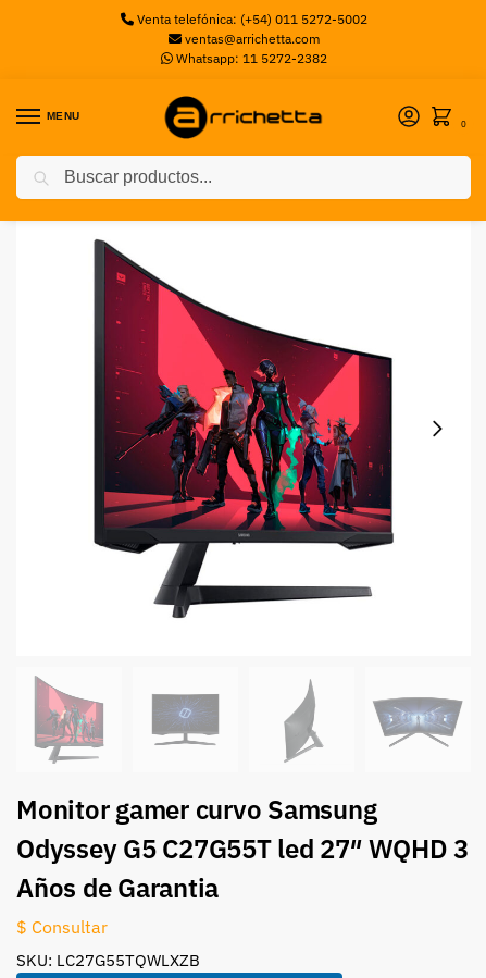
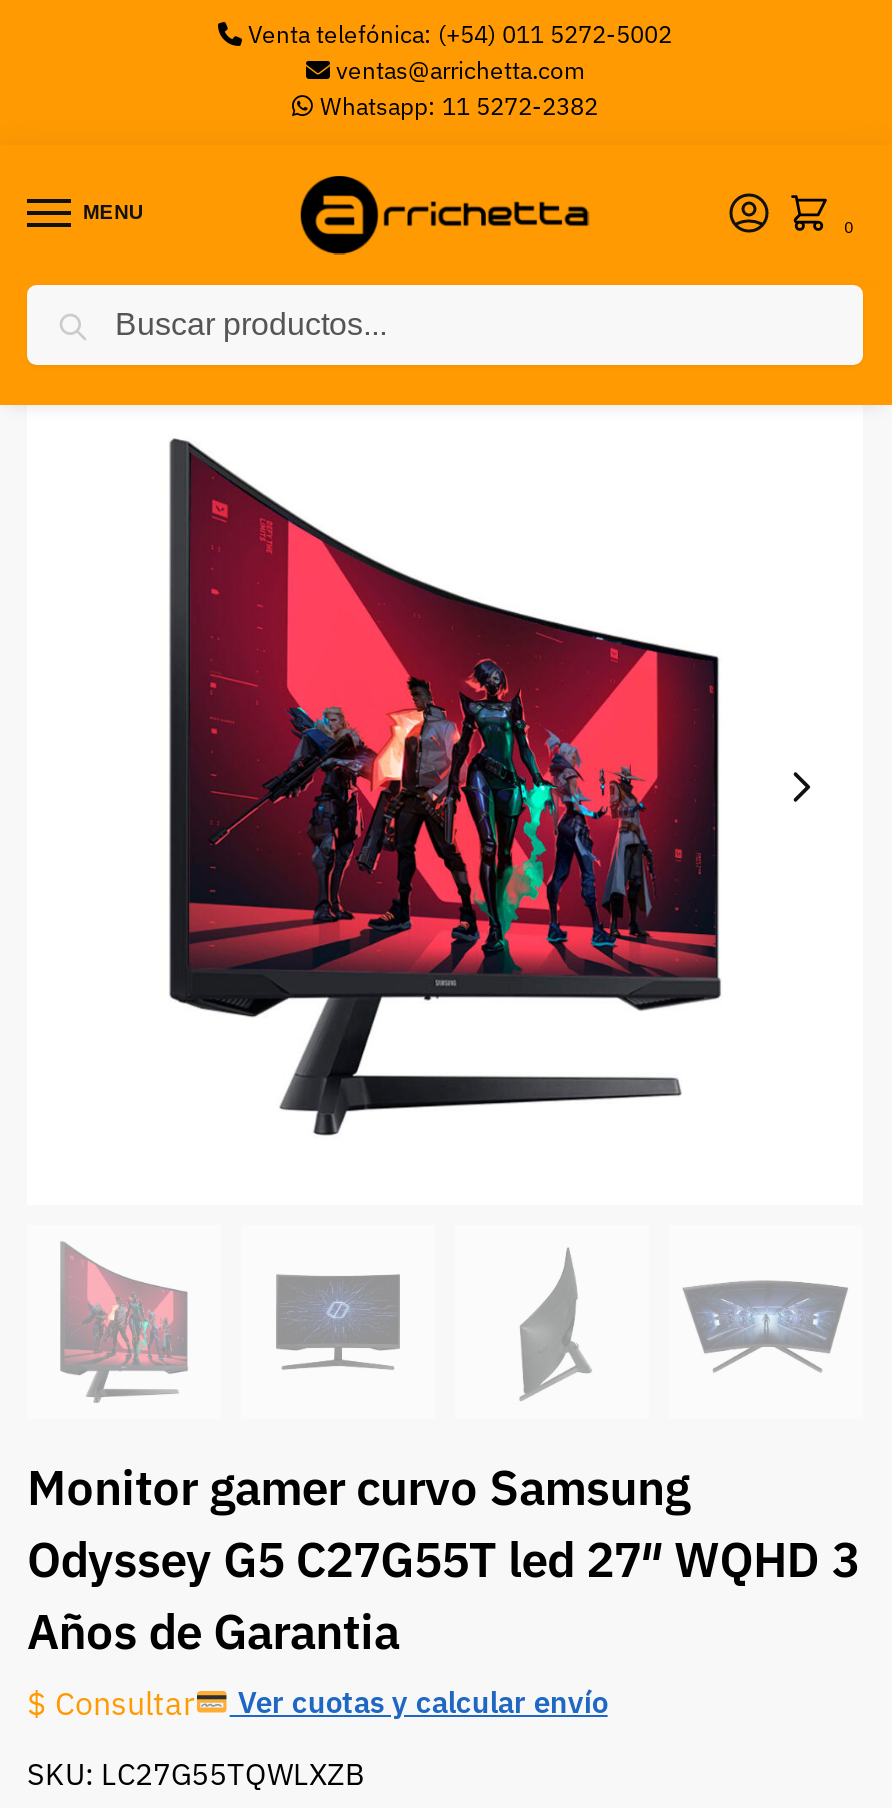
+ Ver cuotas y calcular envío
